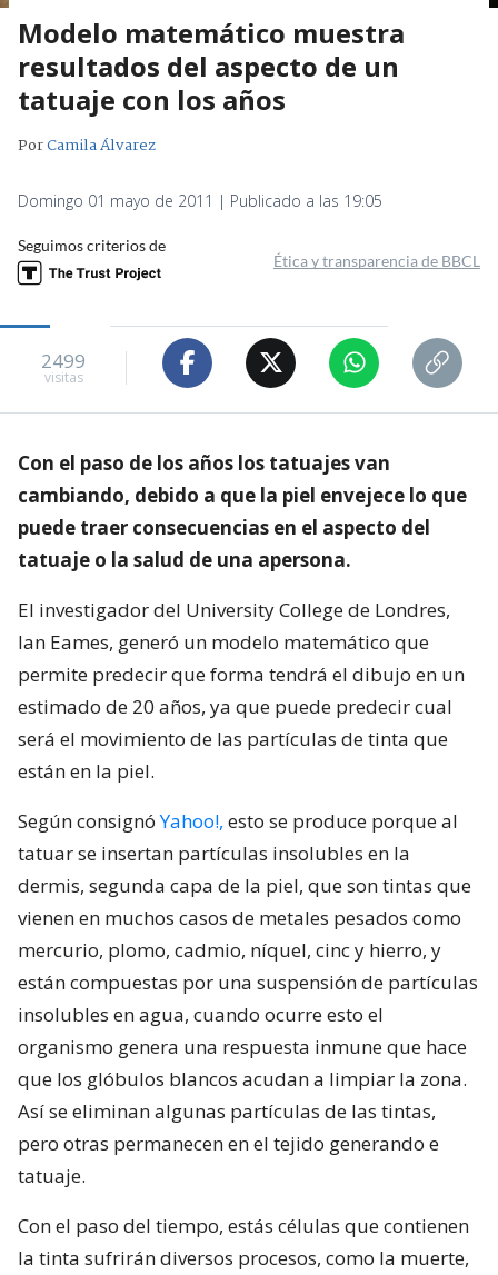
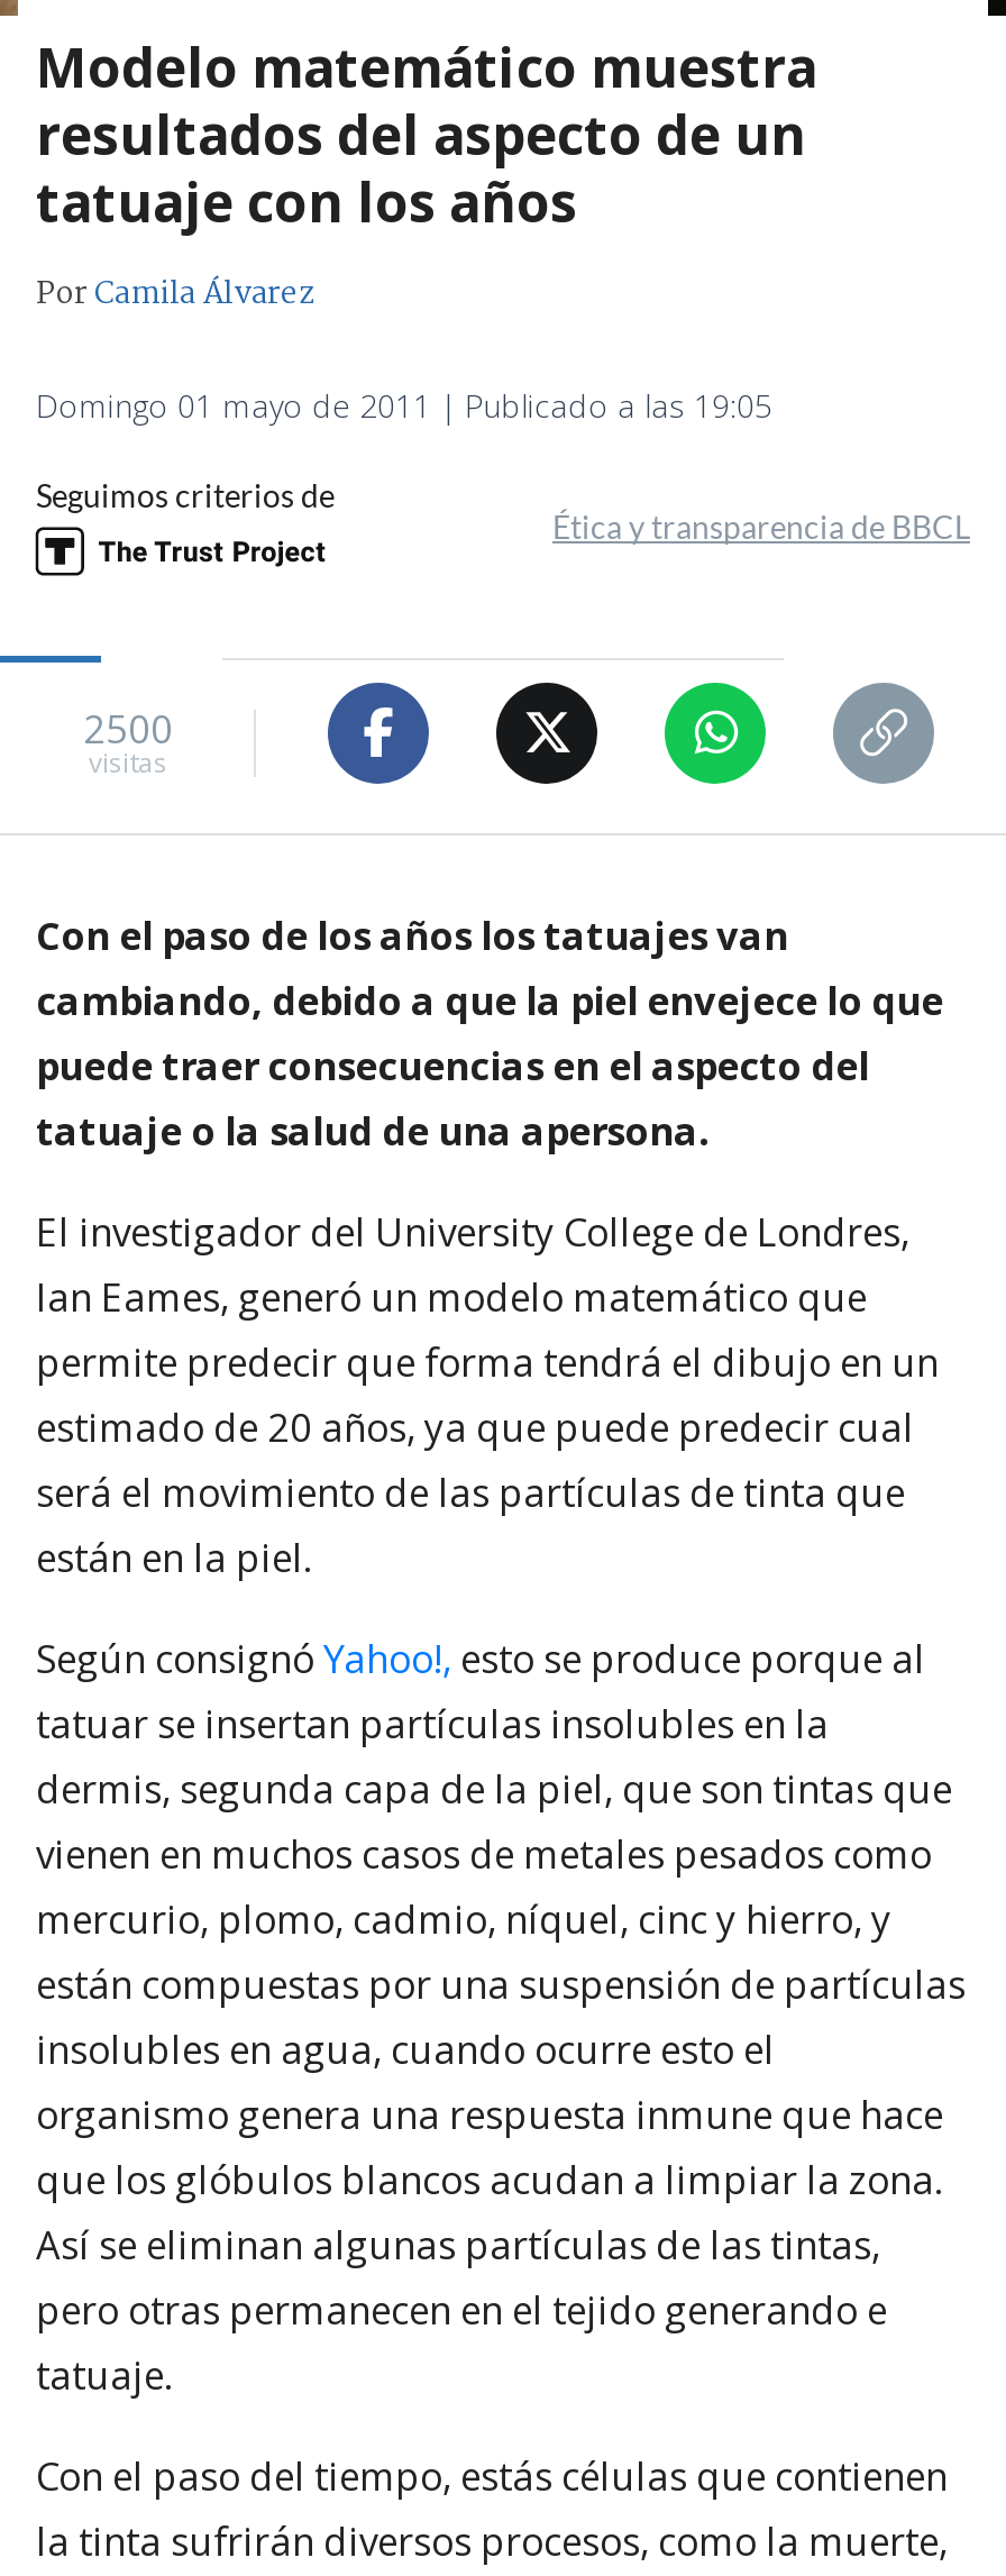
- 2499
+ 2500
